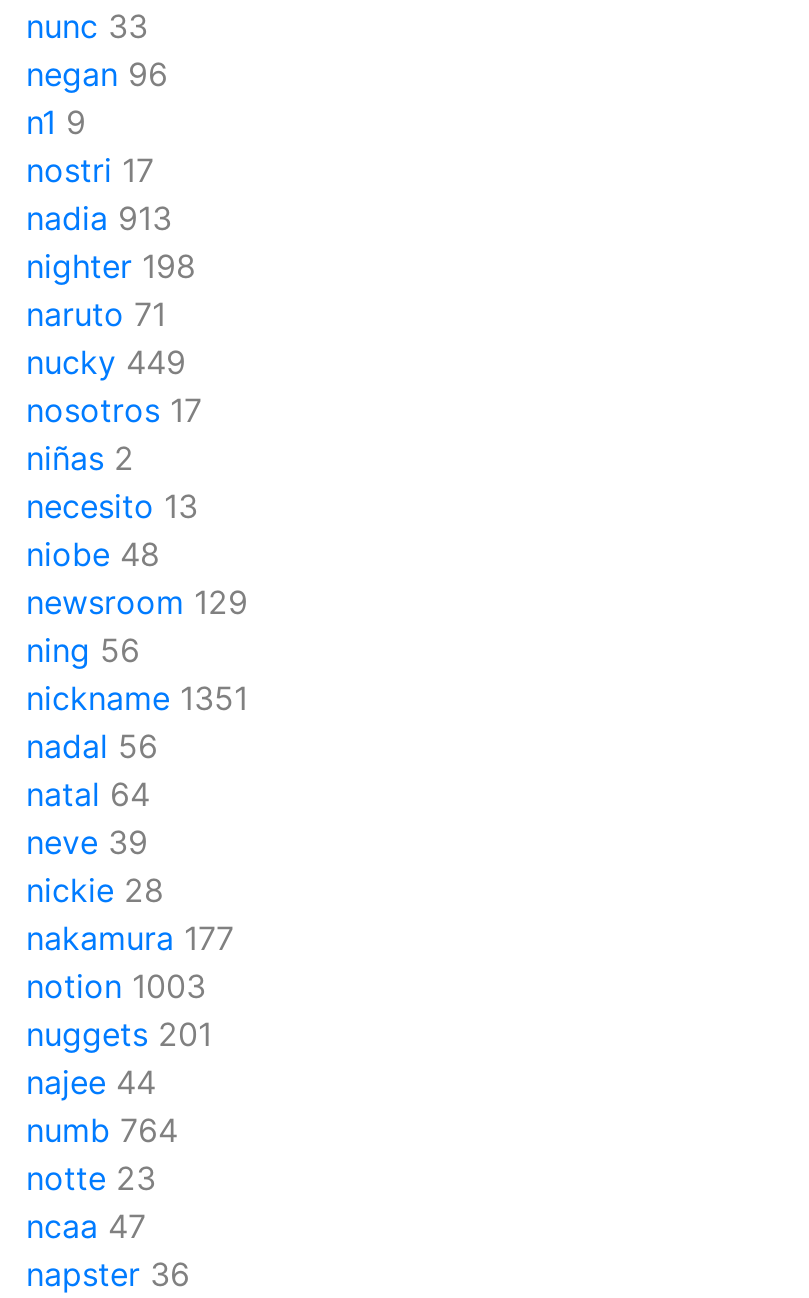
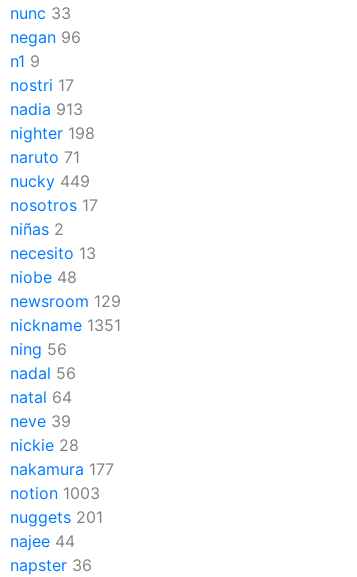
- ning 56

+ ning 56

- numb 764
- notte 23
- ncaa 47
